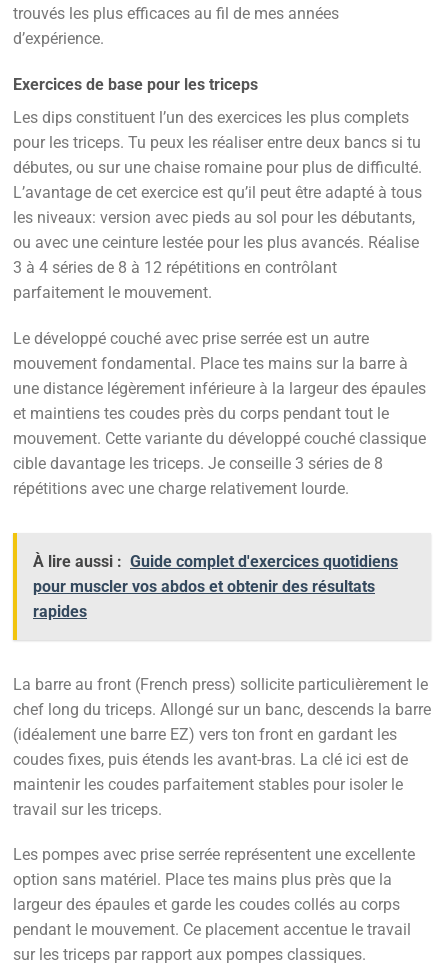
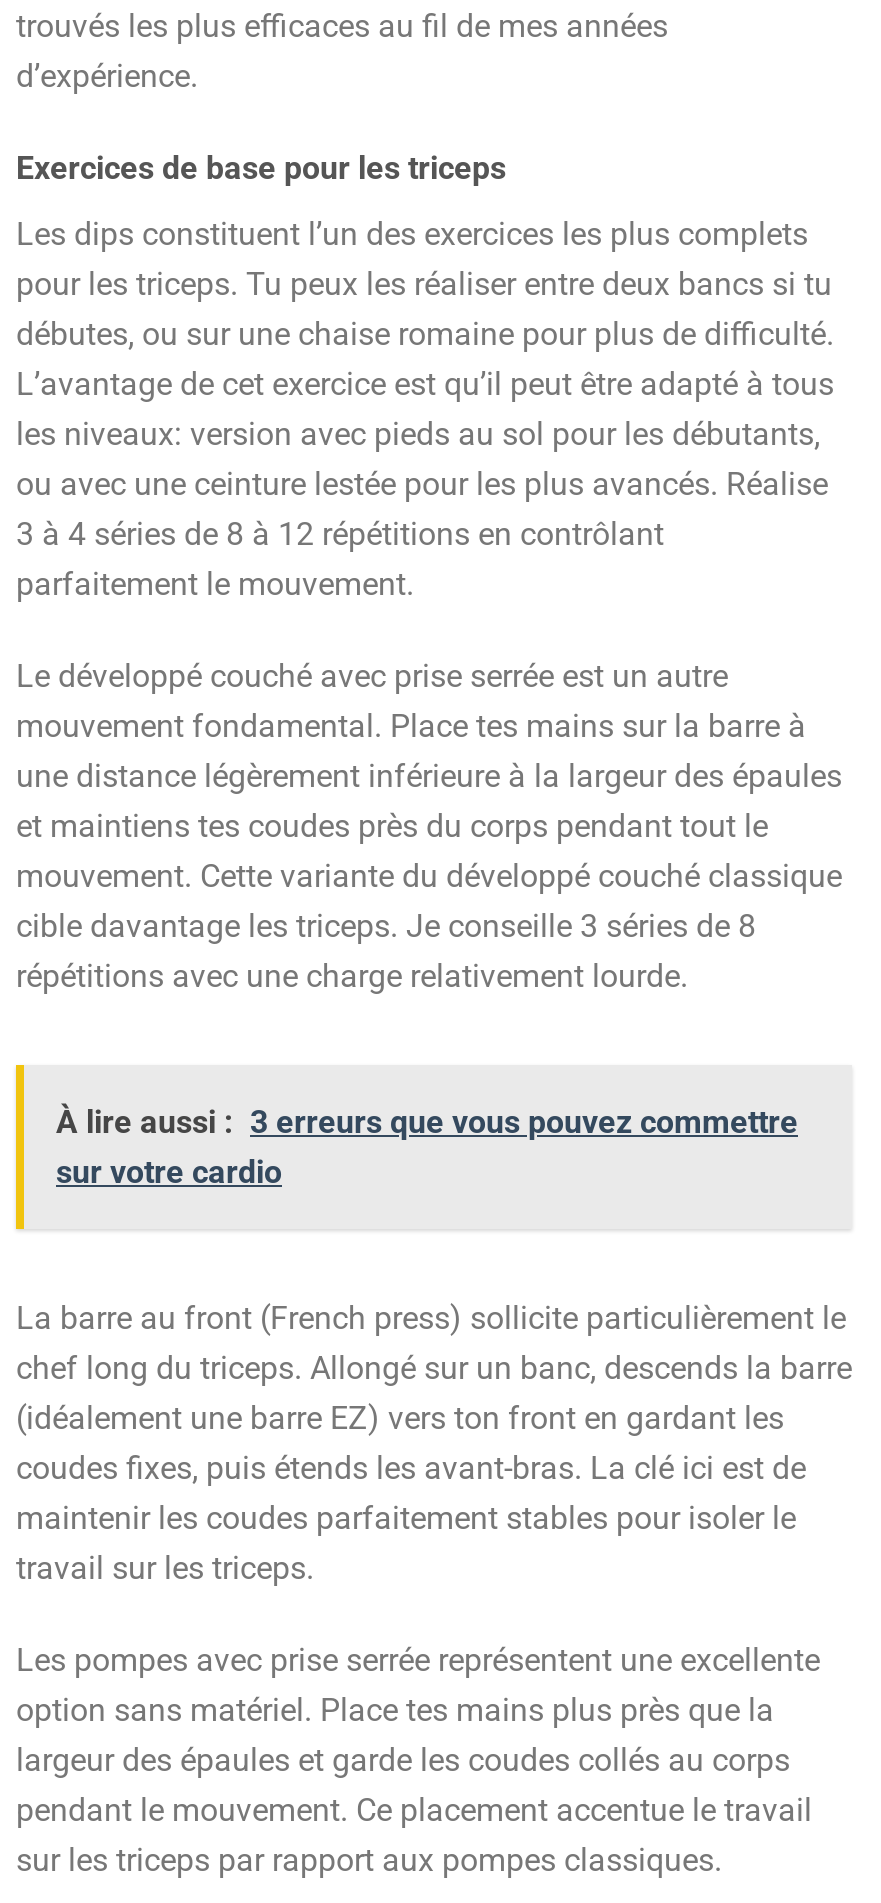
- À lire aussi : Guide complet d'exercices quotidiens
- pour muscler vos abdos et obtenir des résultats
- rapides
+ À lire aussi : 3 erreurs que vous pouvez commettre
+ sur votre cardio
